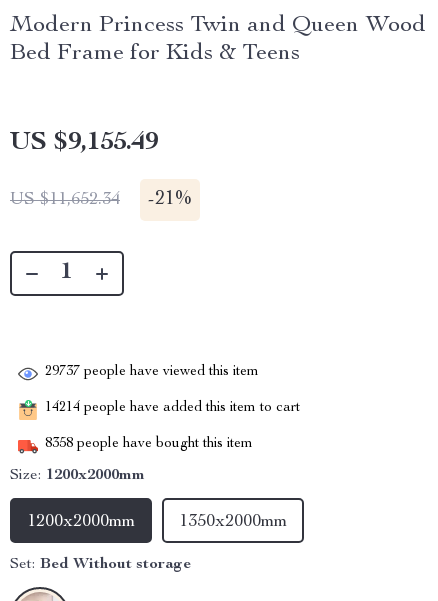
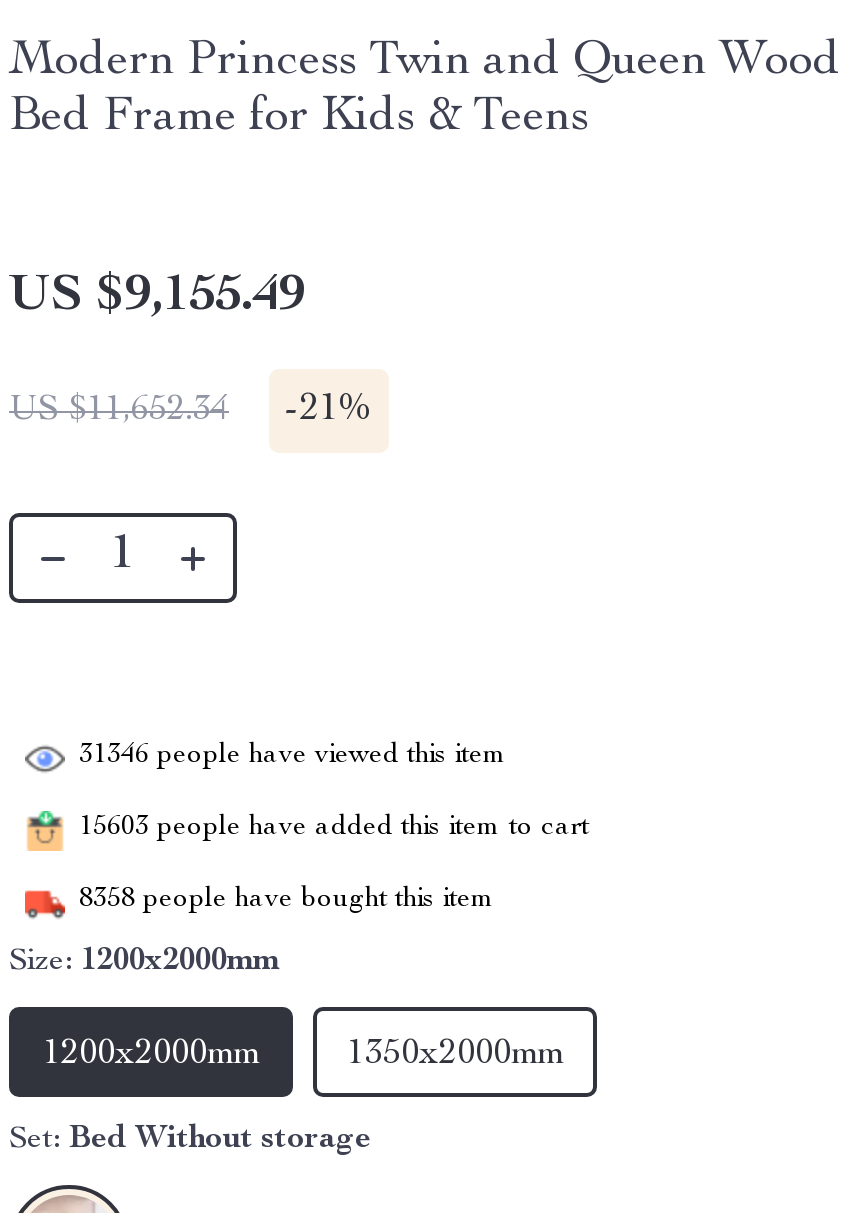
- 29737 people have viewed this item
+ 31346 people have viewed this item

- 14214 people have added this item to cart
+ 15603 people have added this item to cart
